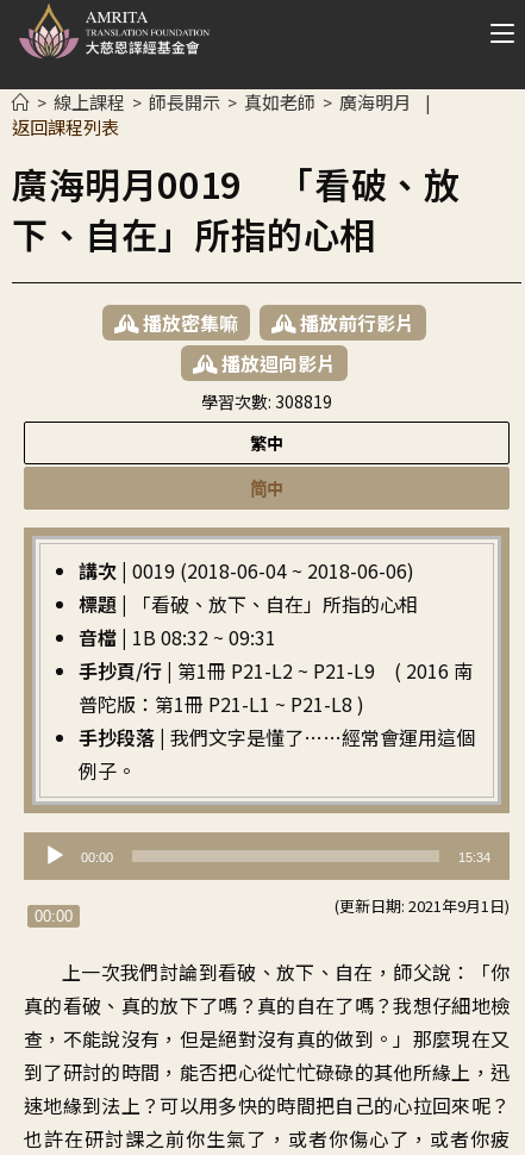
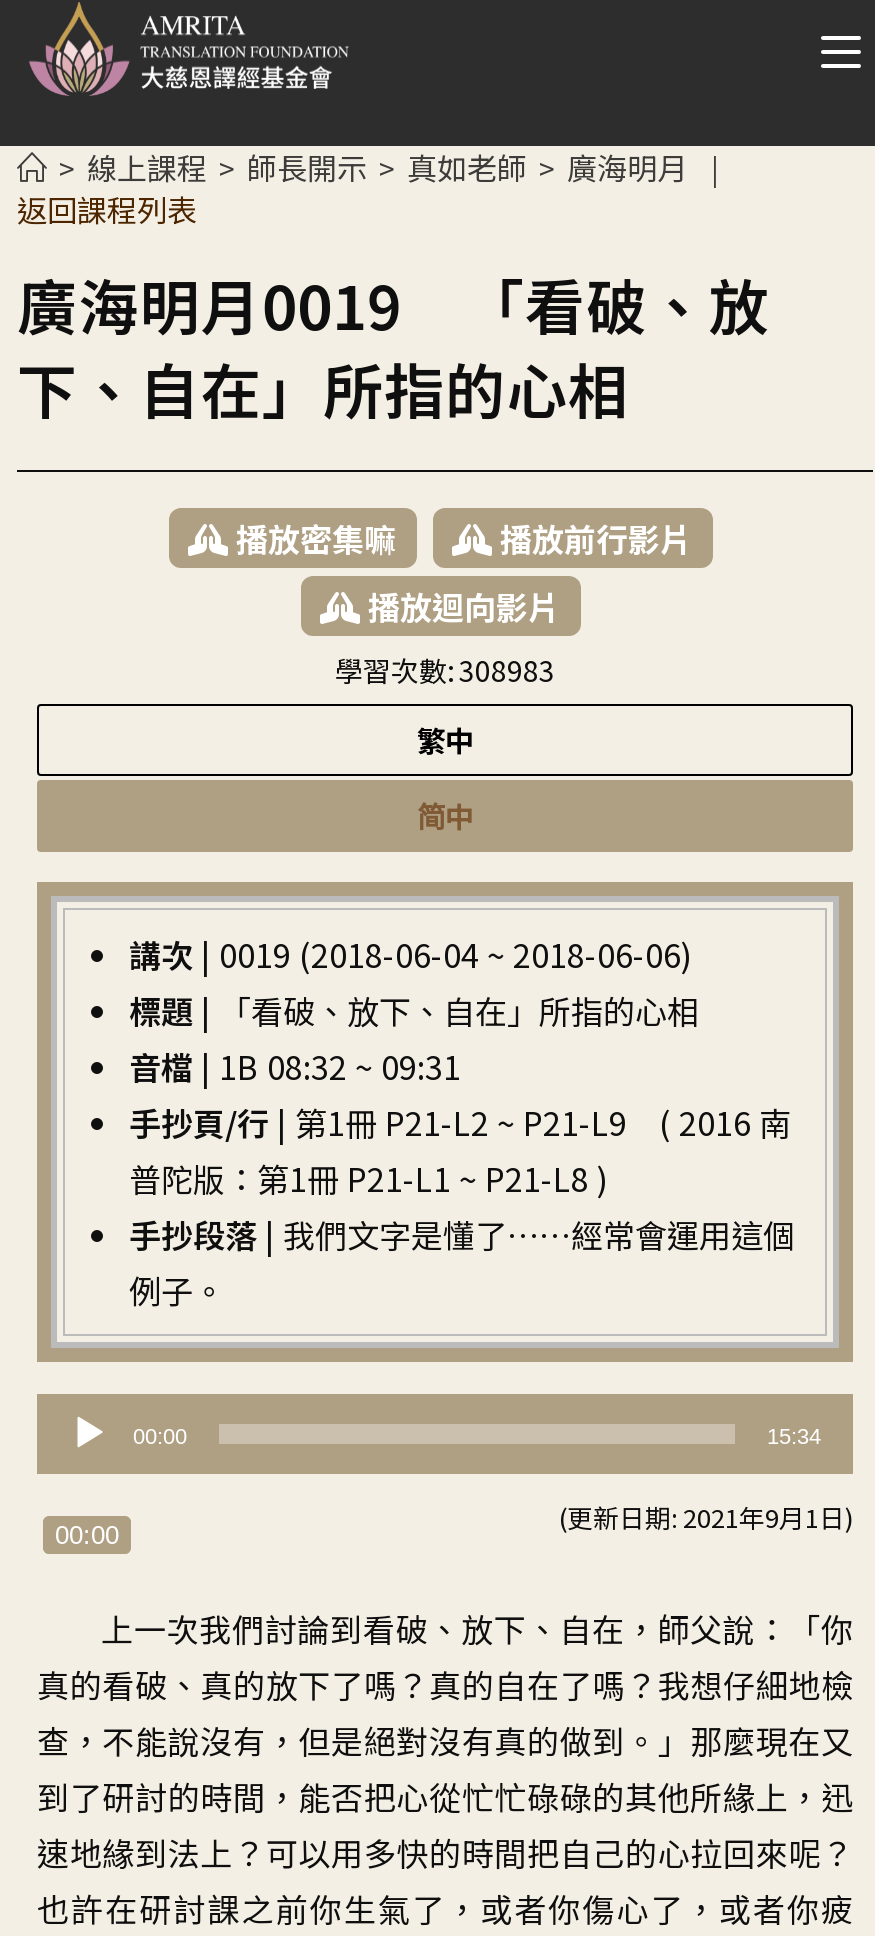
- 學習次數: 308819
+ 學習次數: 308983
